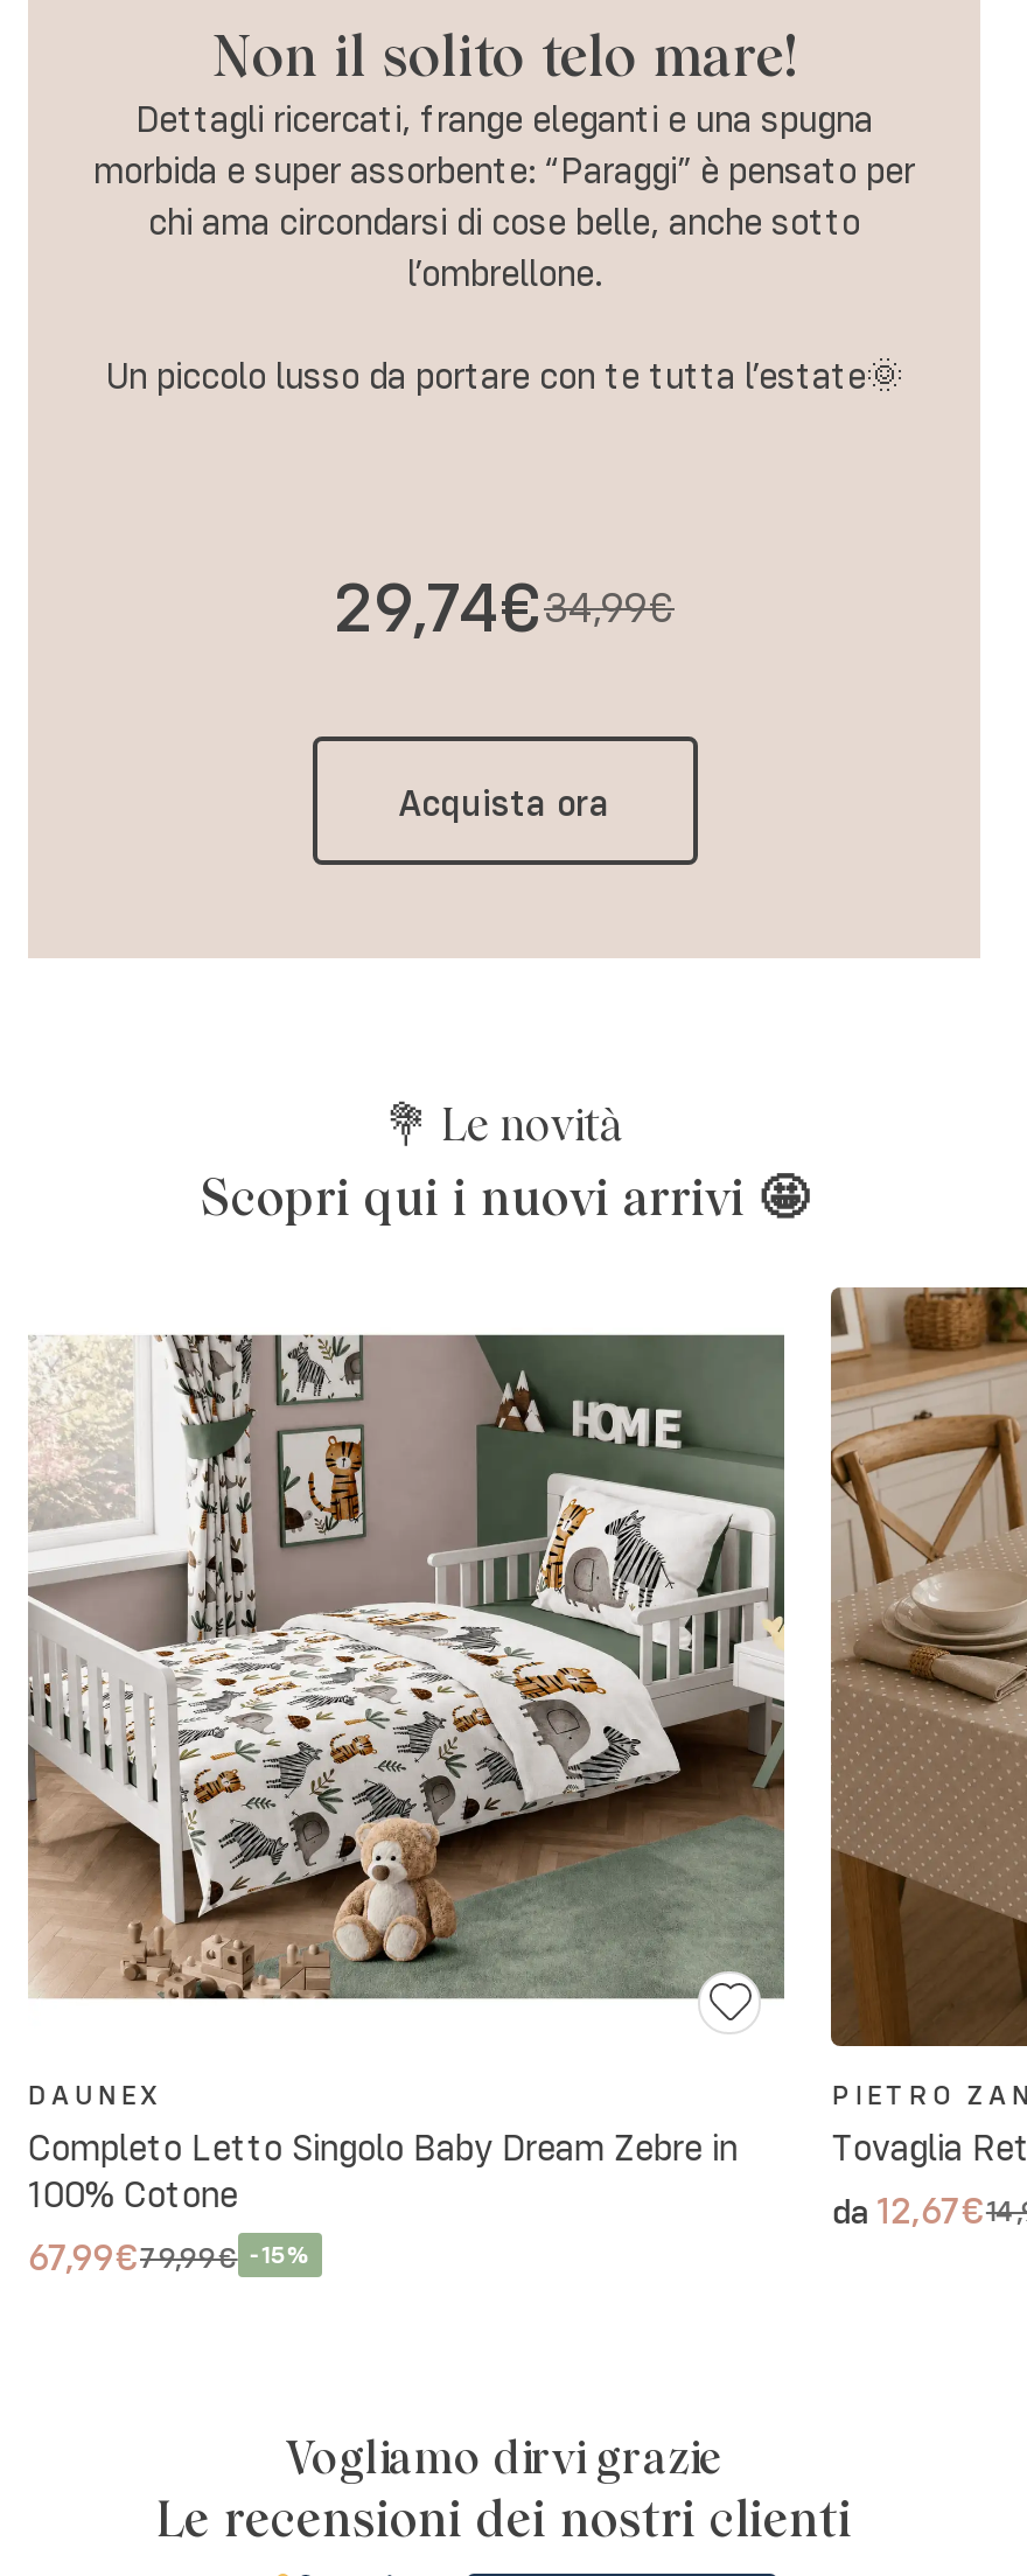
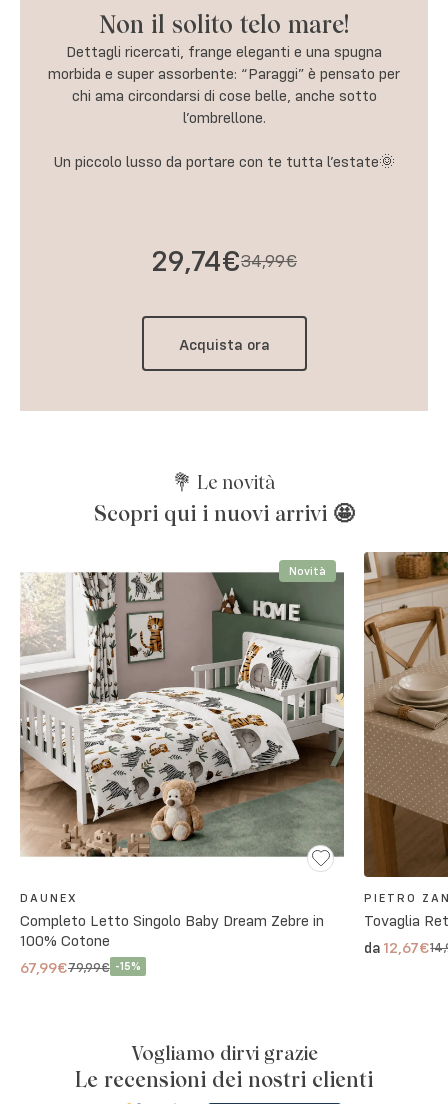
+ Novità
